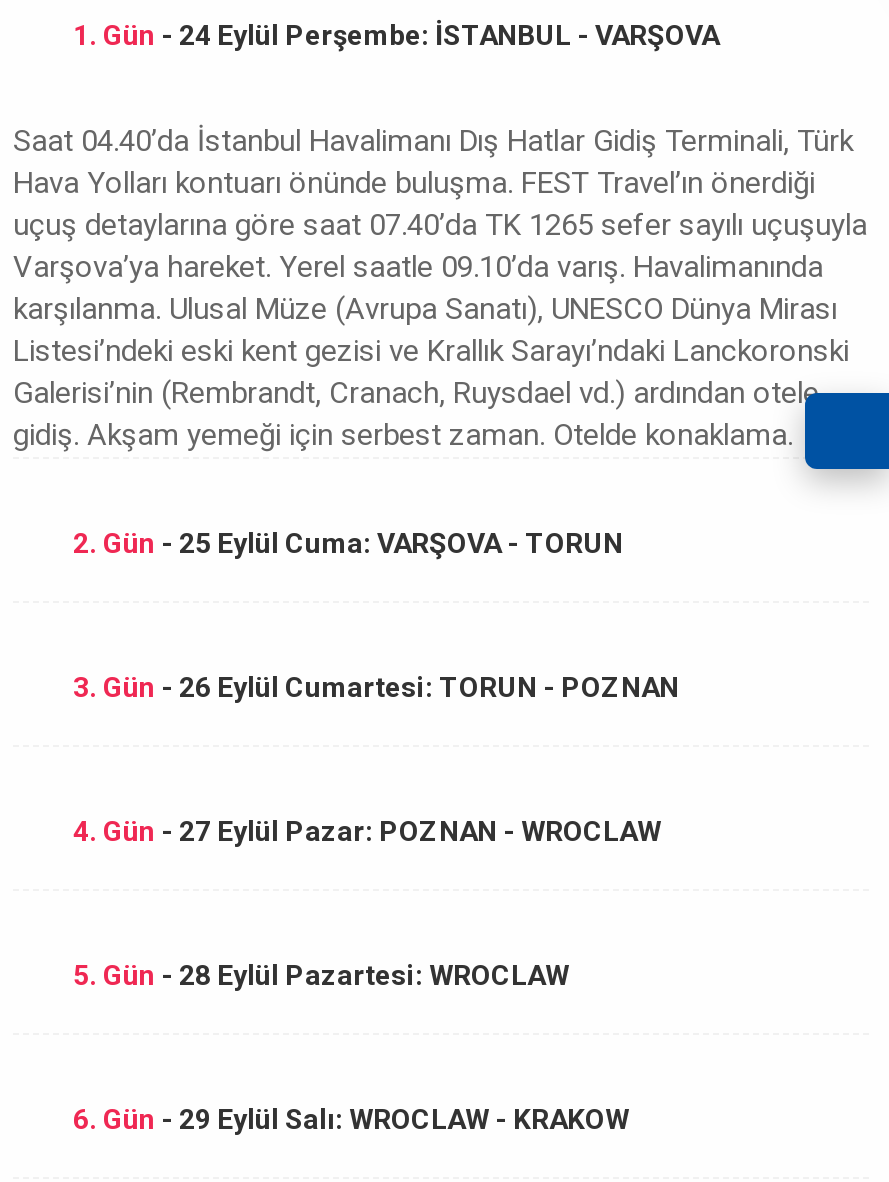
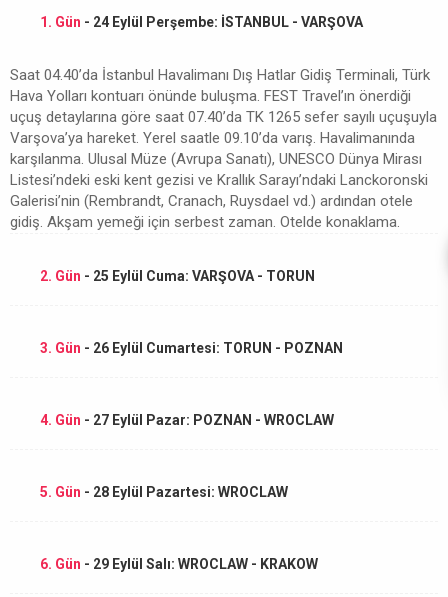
- [image]
